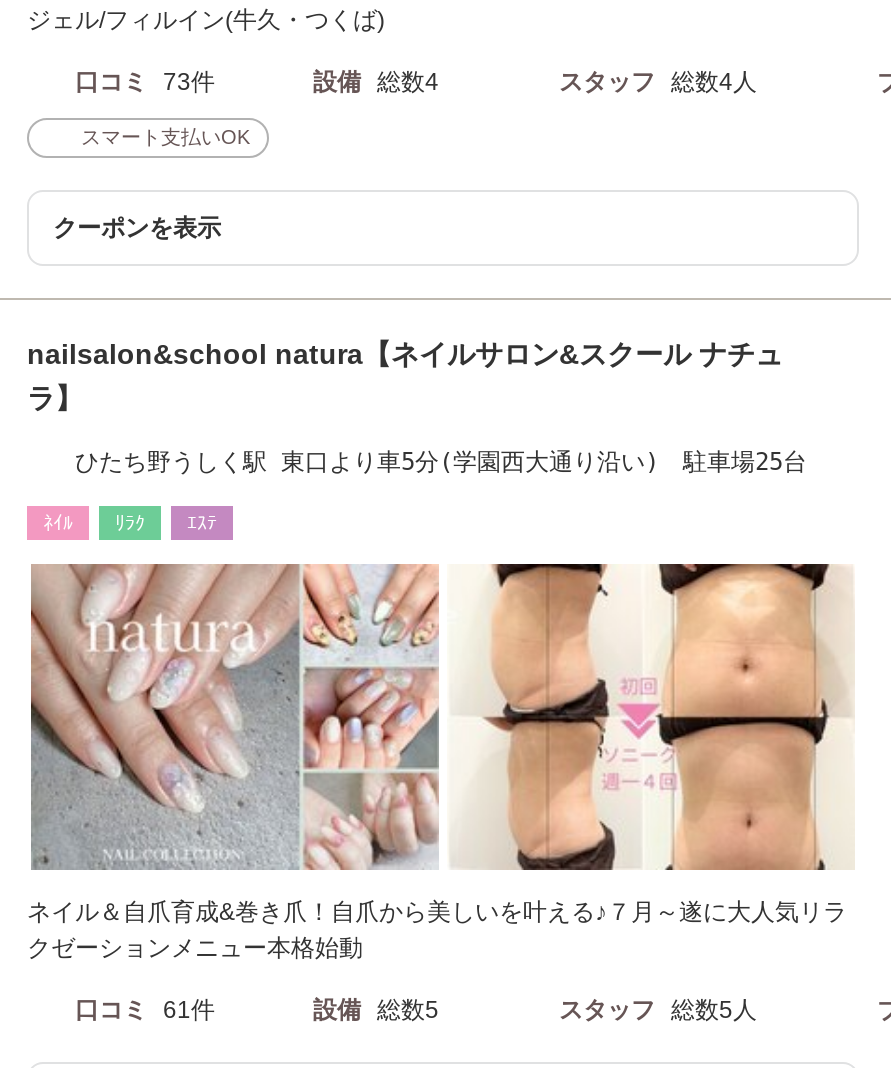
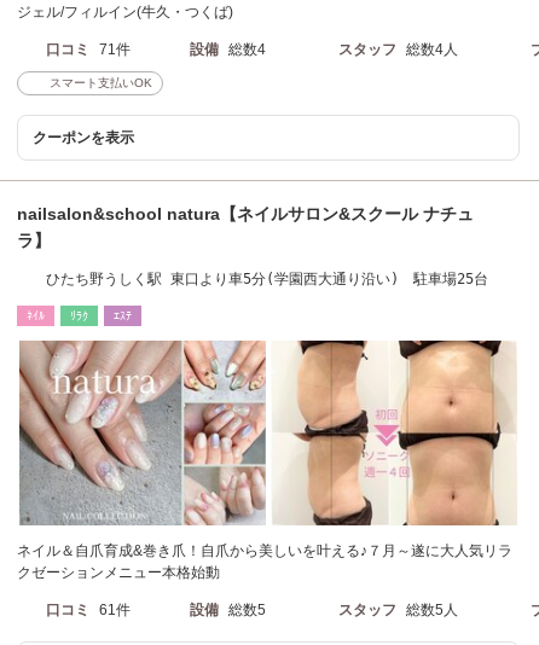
- 口コミ 73件
+ 口コミ 71件
